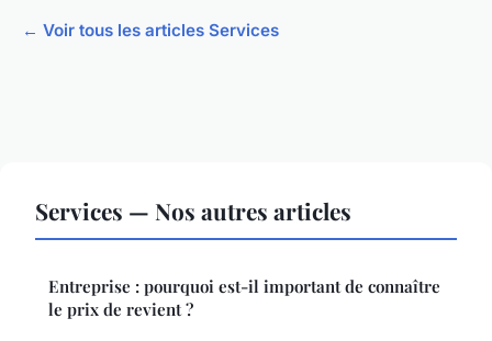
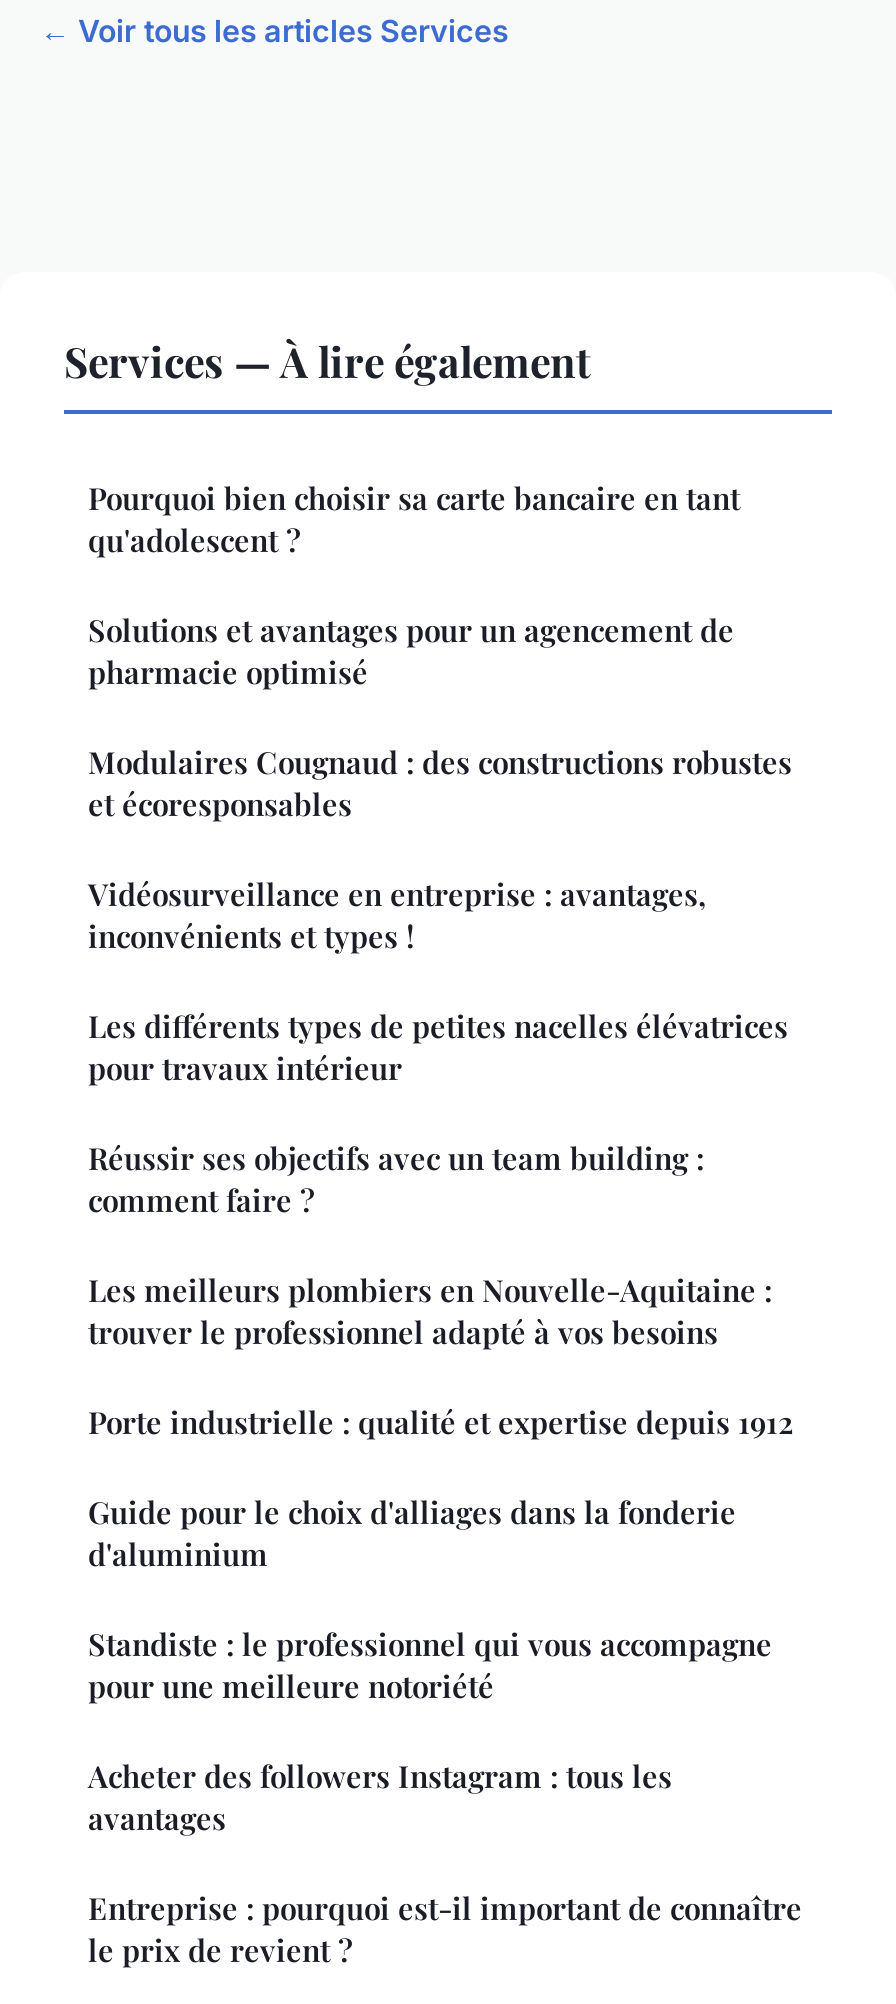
- Services — Nos autres articles
+ Services — À lire également
+ Pourquoi bien choisir sa carte bancaire en tant
+ qu'adolescent ?
+ Solutions et avantages pour un agencement de
+ pharmacie optimisé
+ Modulaires Cougnaud : des constructions robustes
+ et écoresponsables
+ Vidéosurveillance en entreprise : avantages,
+ inconvénients et types !
+ Les différents types de petites nacelles élévatrices
+ pour travaux intérieur
+ Réussir ses objectifs avec un team building :
+ comment faire ?
+ Les meilleurs plombiers en Nouvelle-Aquitaine :
+ trouver le professionnel adapté à vos besoins
+ Porte industrielle : qualité et expertise depuis 1912
+ Guide pour le choix d'alliages dans la fonderie
+ d'aluminium
+ Standiste : le professionnel qui vous accompagne
+ pour une meilleure notoriété
+ Acheter des followers Instagram : tous les
+ avantages
